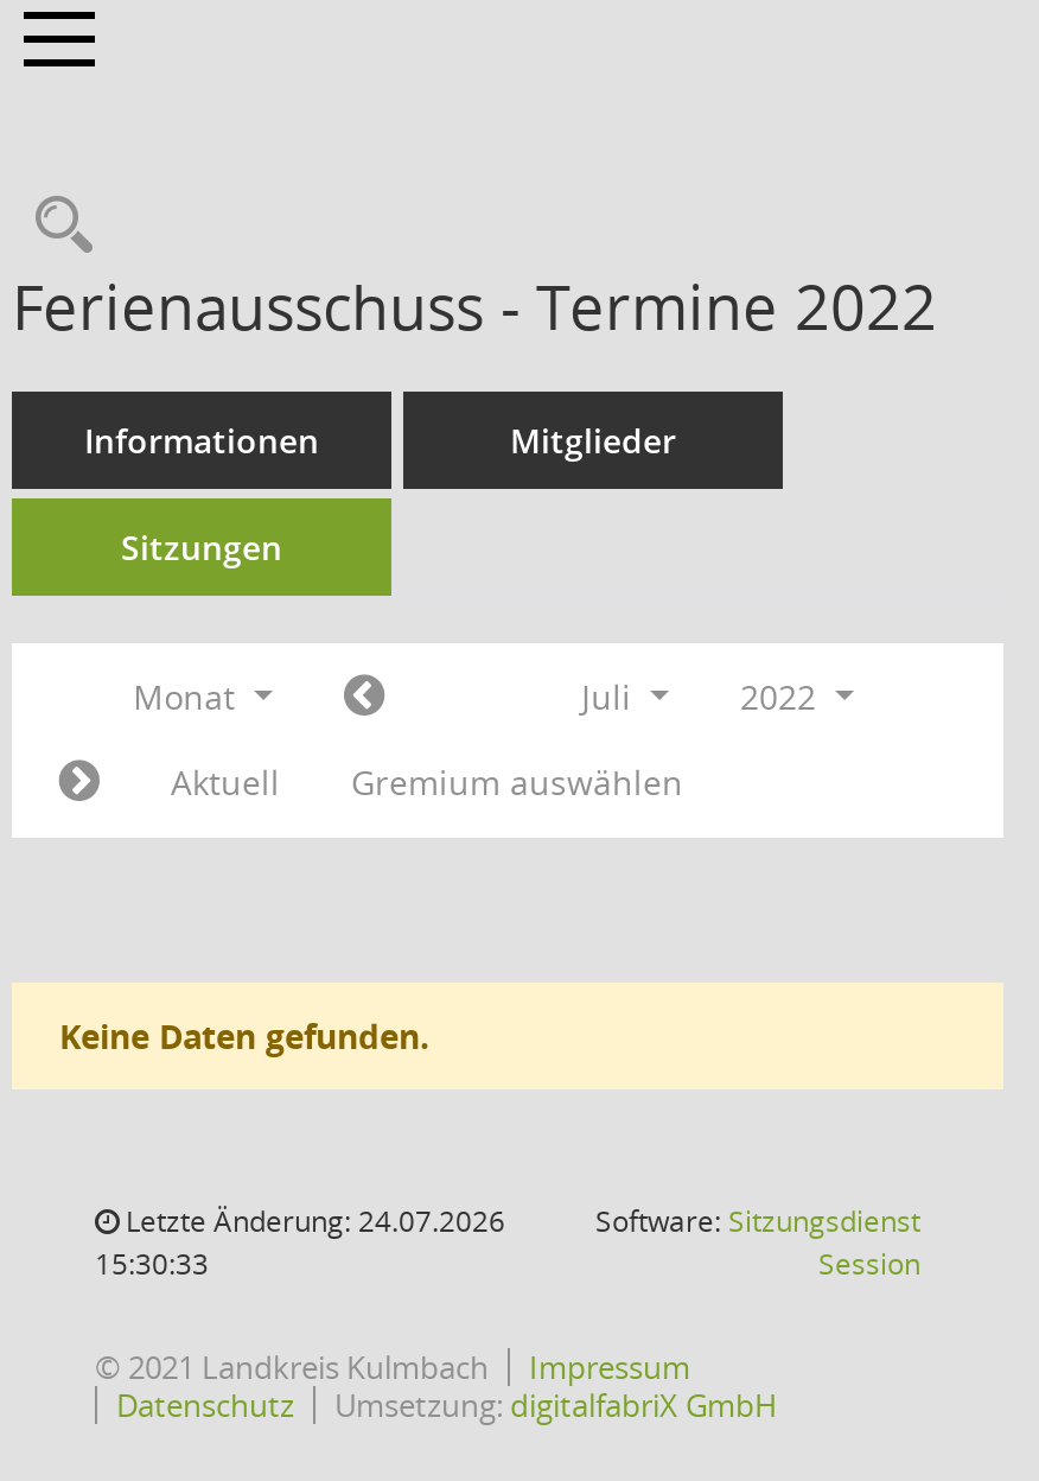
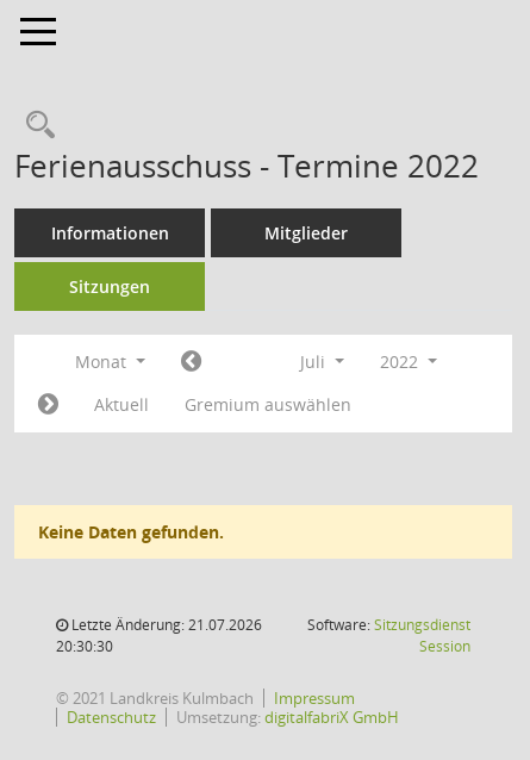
- Letzte Änderung: 24.07.2026
+ Letzte Änderung: 21.07.2026

- 15:30:33
+ 20:30:30
